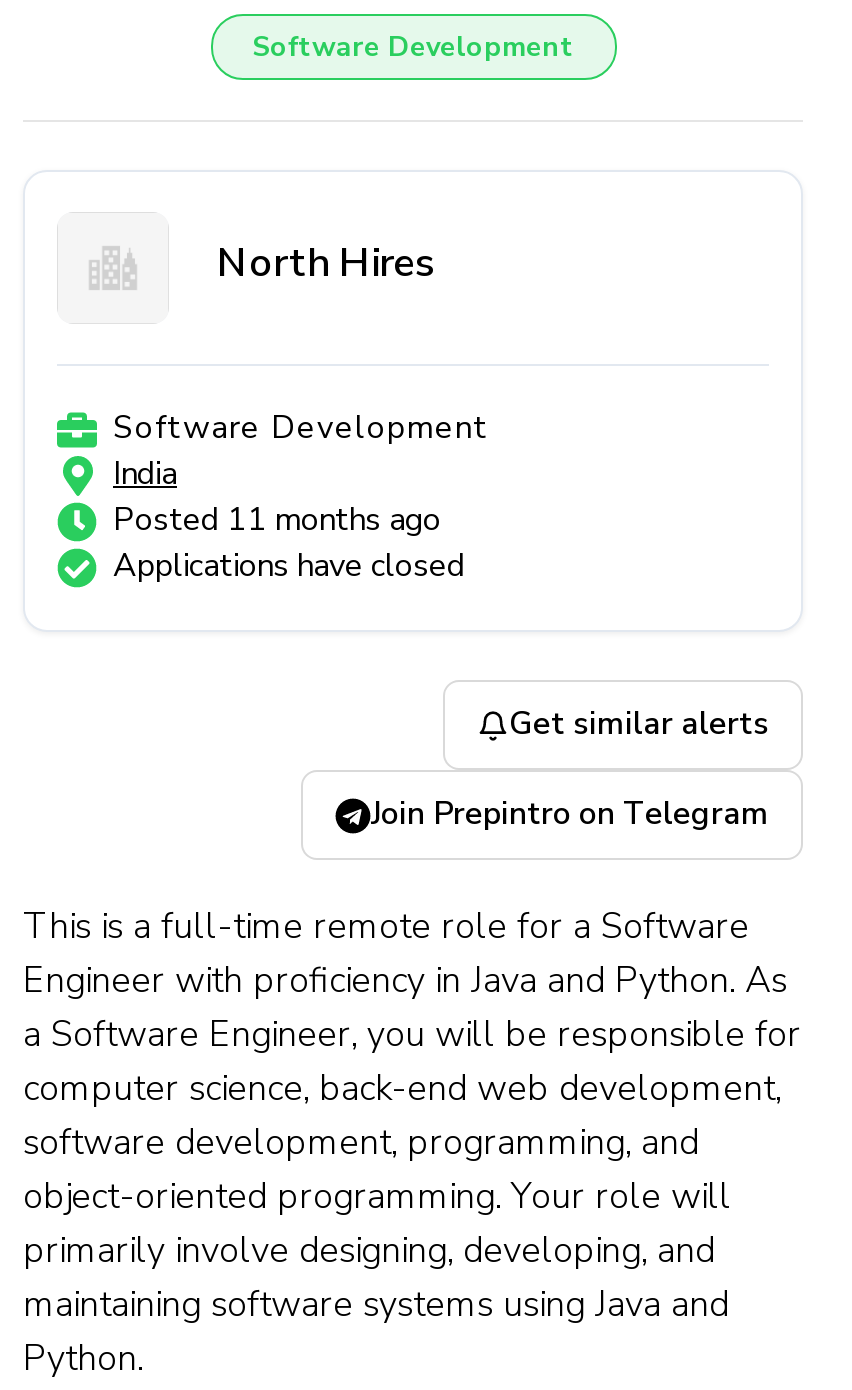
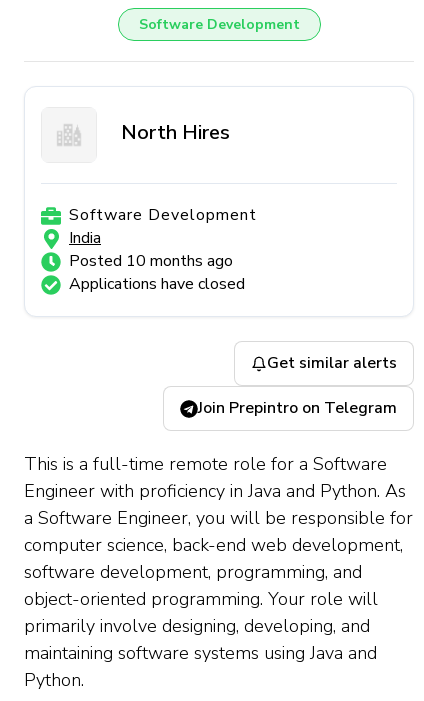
- Posted 11 months ago
+ Posted 10 months ago
